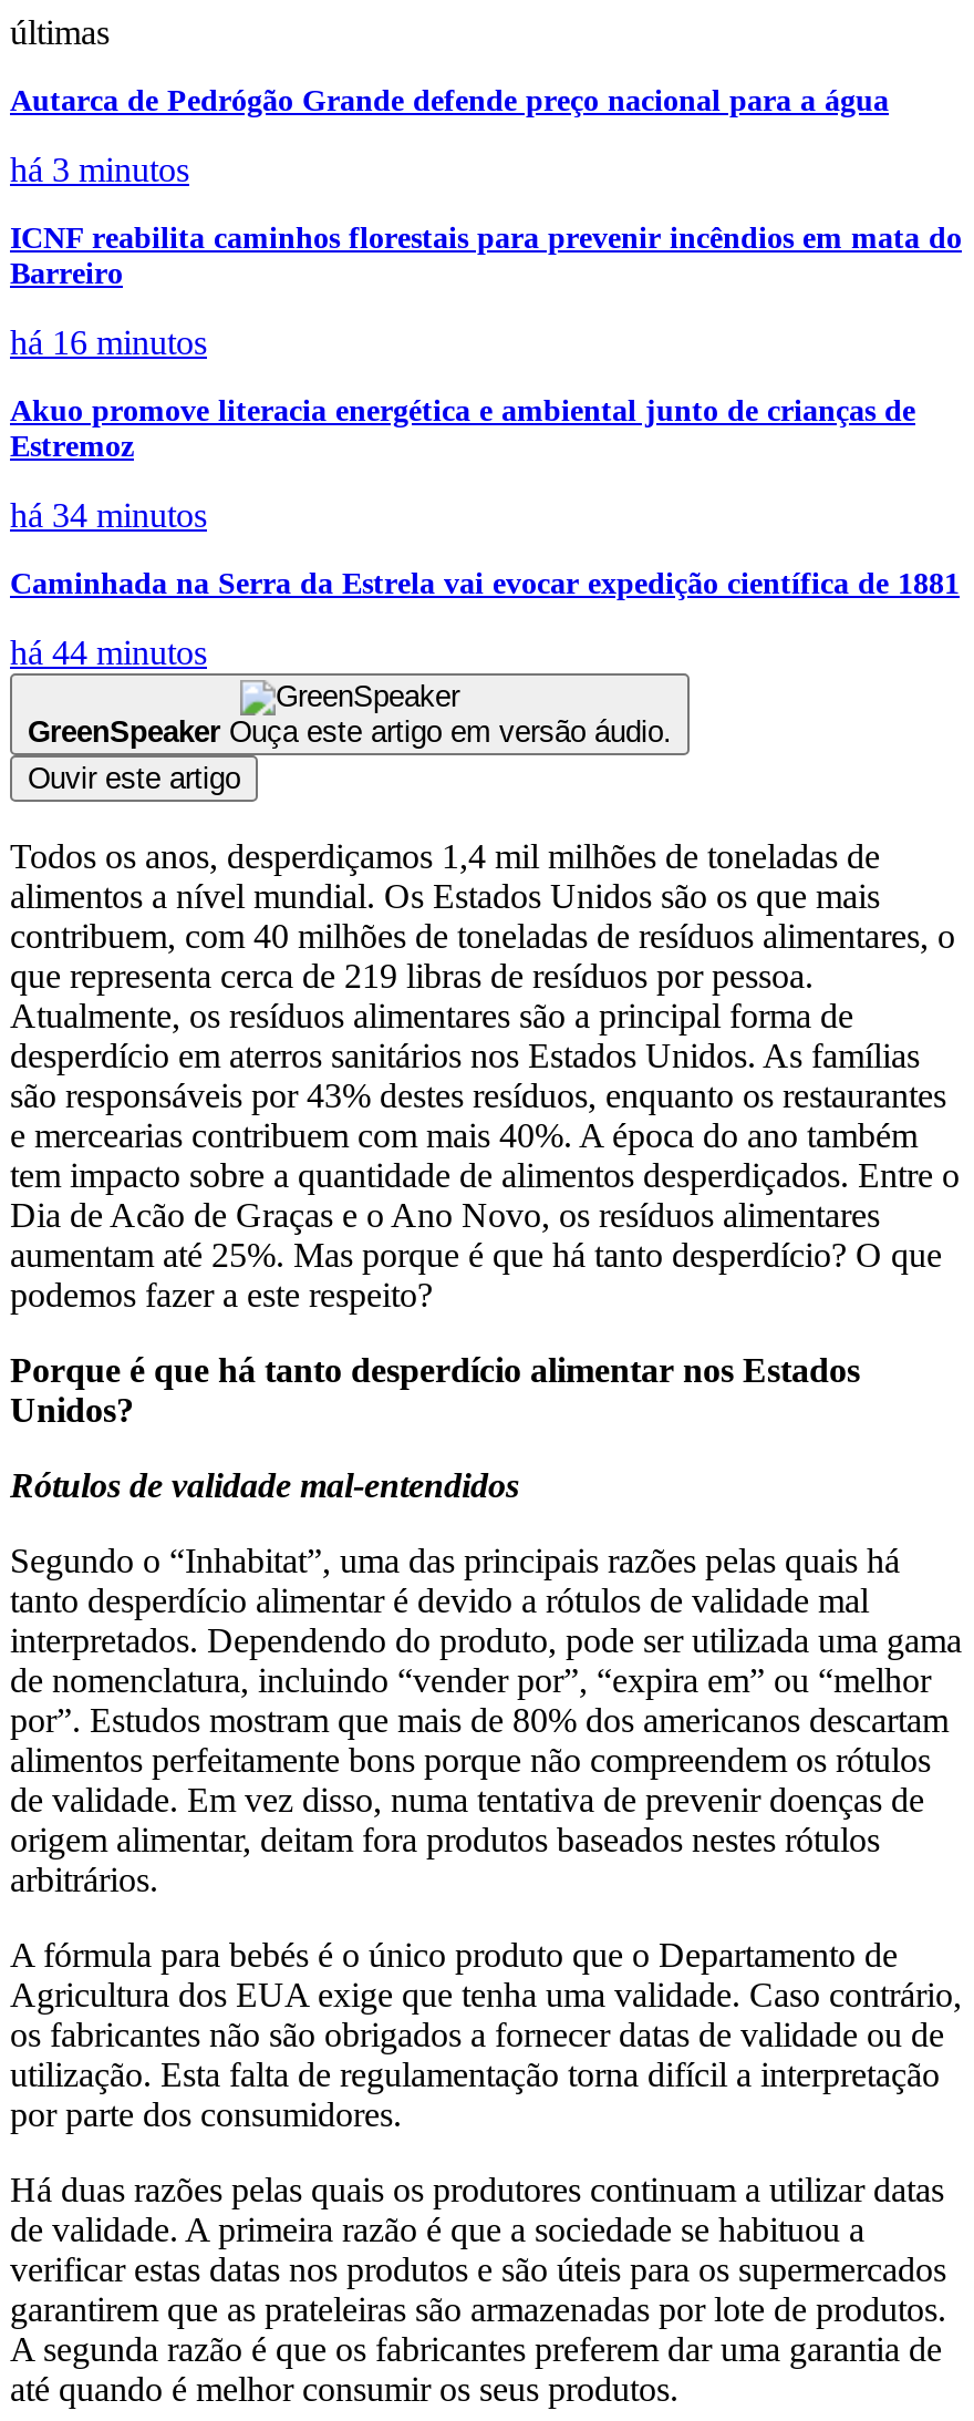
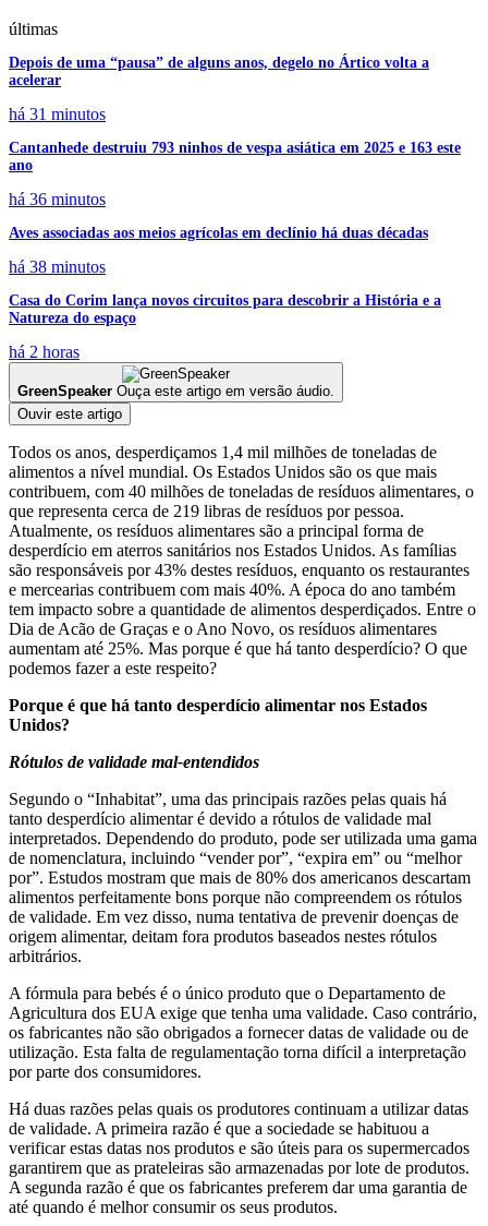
- Autarca de Pedrógão Grande defende preço nacional para a água
+ Depois de uma “pausa” de alguns anos, degelo no Ártico volta a
+ acelerar

- há 3 minutos
+ há 31 minutos

- ICNF reabilita caminhos florestais para prevenir incêndios em mata do
- Barreiro
+ Cantanhede destruiu 793 ninhos de vespa asiática em 2025 e 163 este
+ ano

- há 16 minutos
+ há 36 minutos

- Akuo promove literacia energética e ambiental junto de crianças de
- Estremoz
+ Aves associadas aos meios agrícolas em declínio há duas décadas

- há 34 minutos
+ há 38 minutos

- Caminhada na Serra da Estrela vai evocar expedição científica de 1881
+ Casa do Corim lança novos circuitos para descobrir a História e a
+ Natureza do espaço

- há 44 minutos
+ há 2 horas
